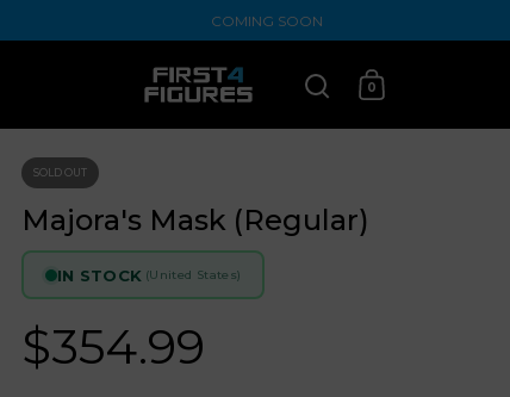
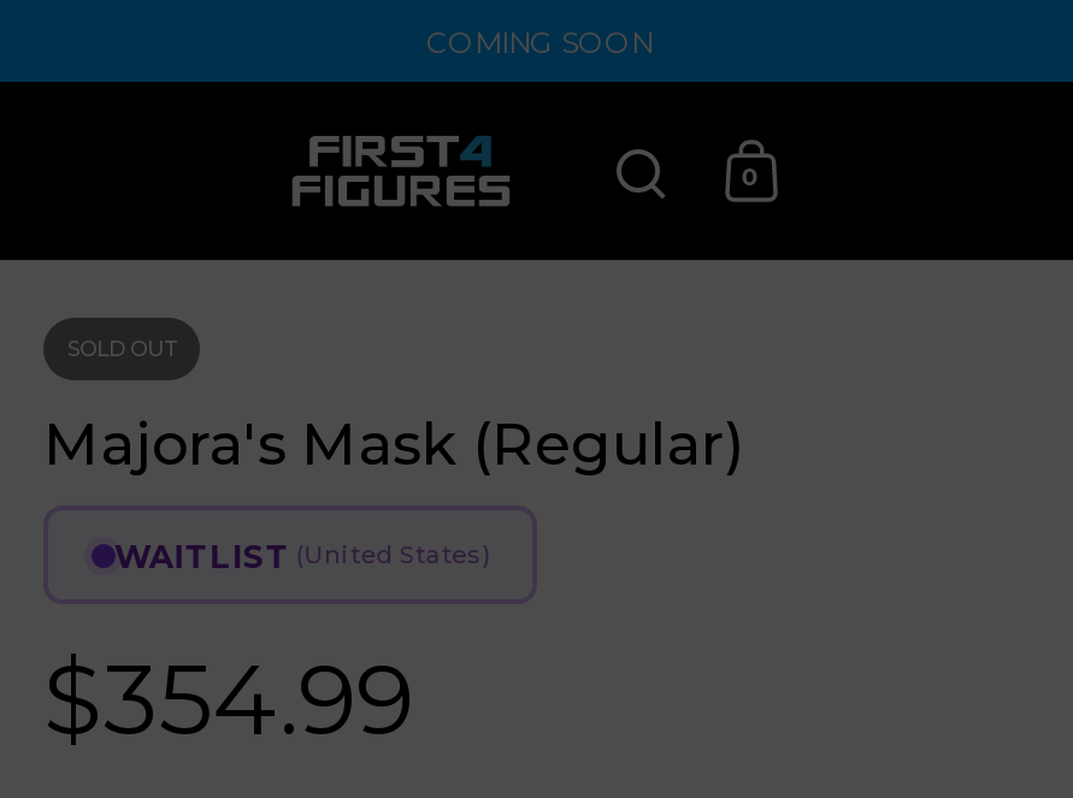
- IN STOCK (United States)
+ WAITLIST (United States)
